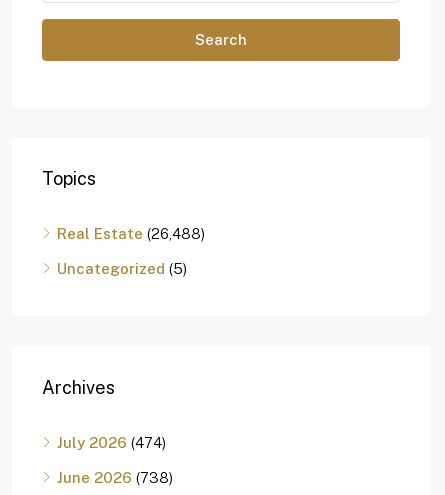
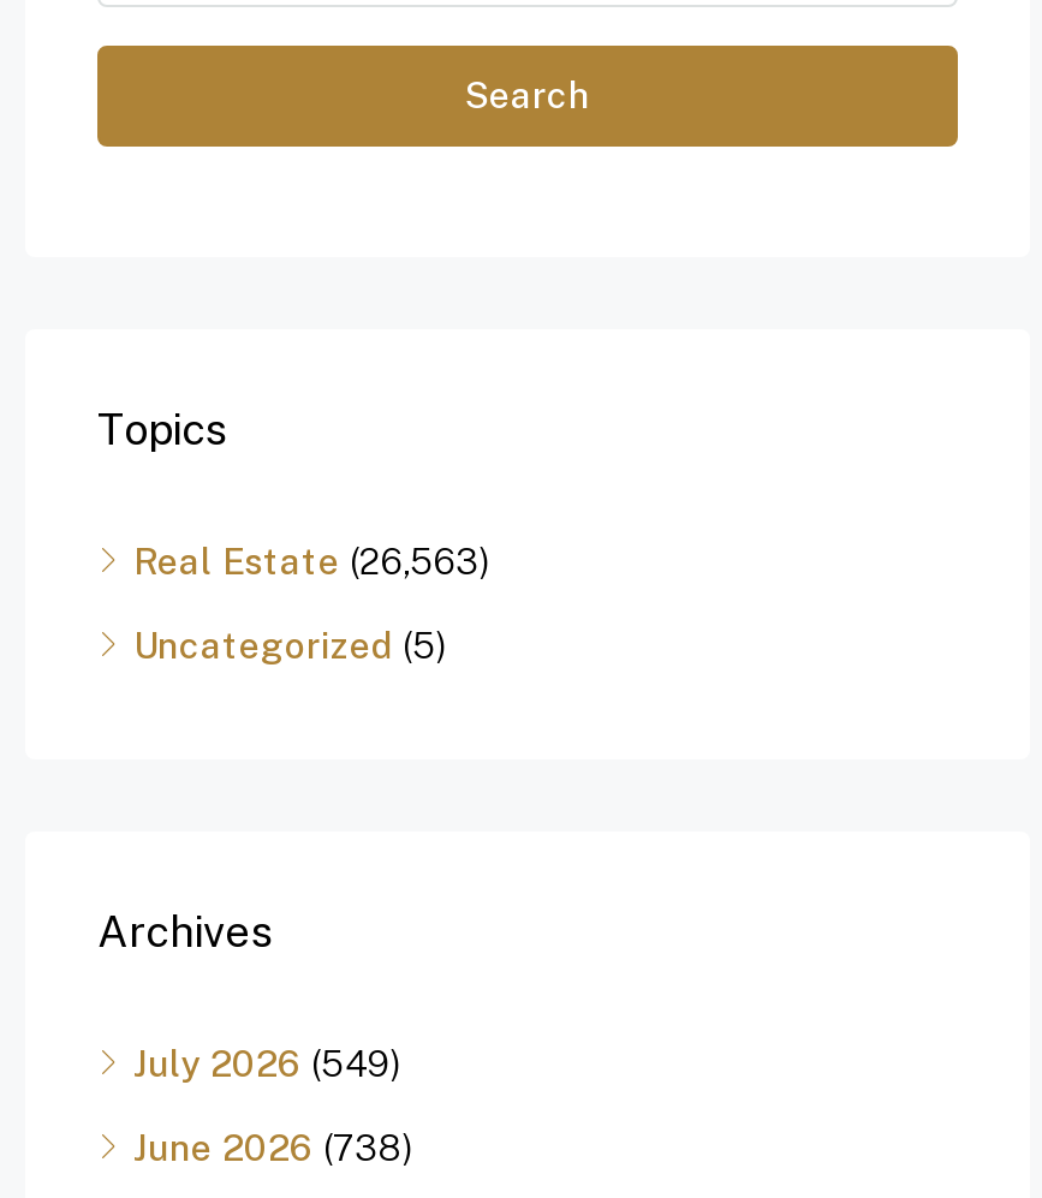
- Real Estate (26,488)
+ Real Estate (26,563)

- July 2026 (474)
+ July 2026 (549)
